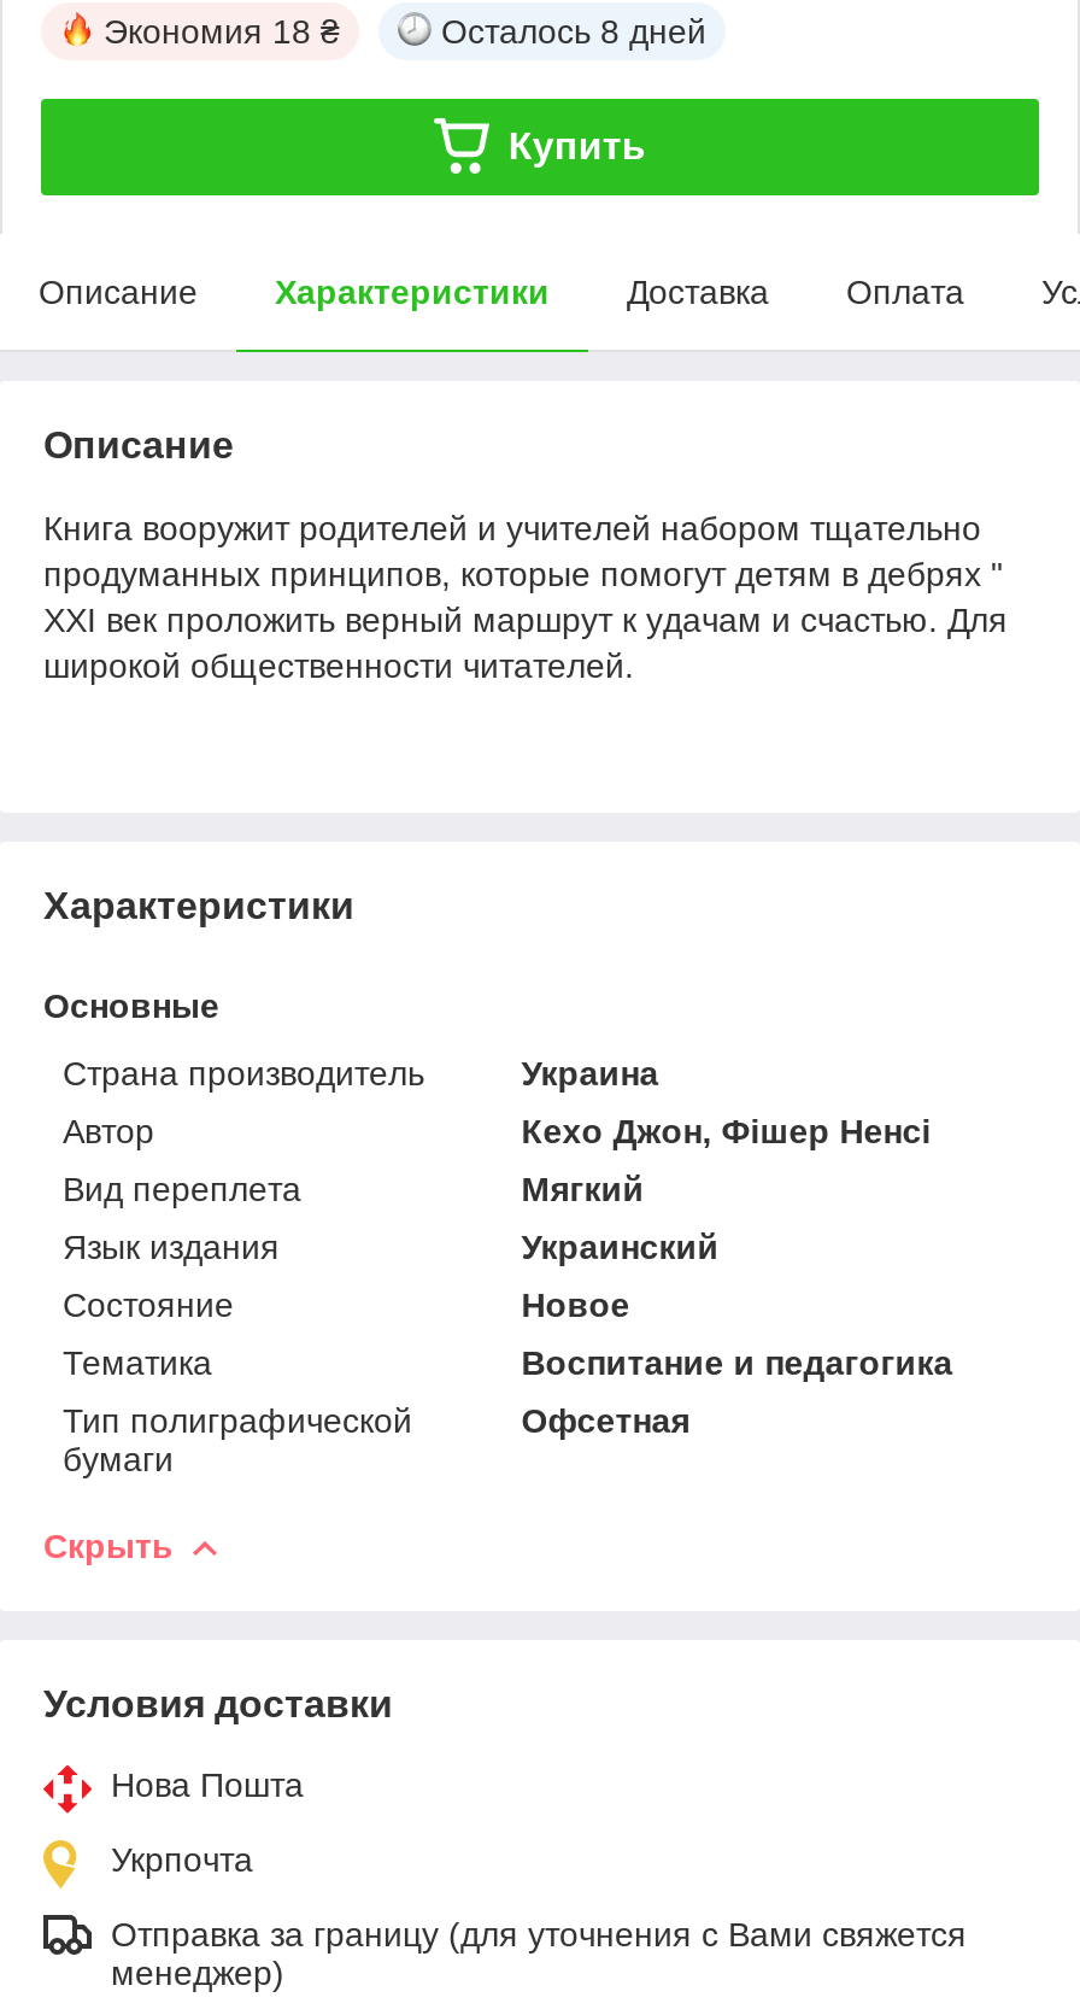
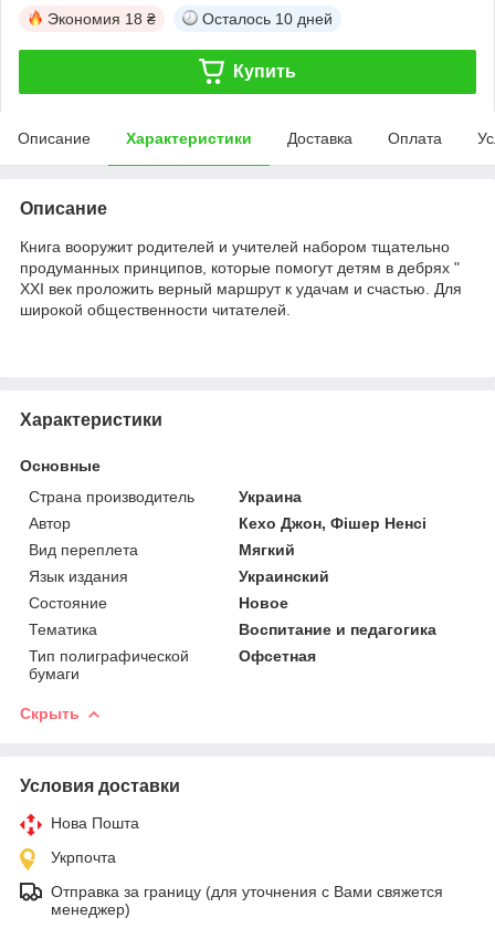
- Осталось 8 дней
+ Осталось 10 дней
